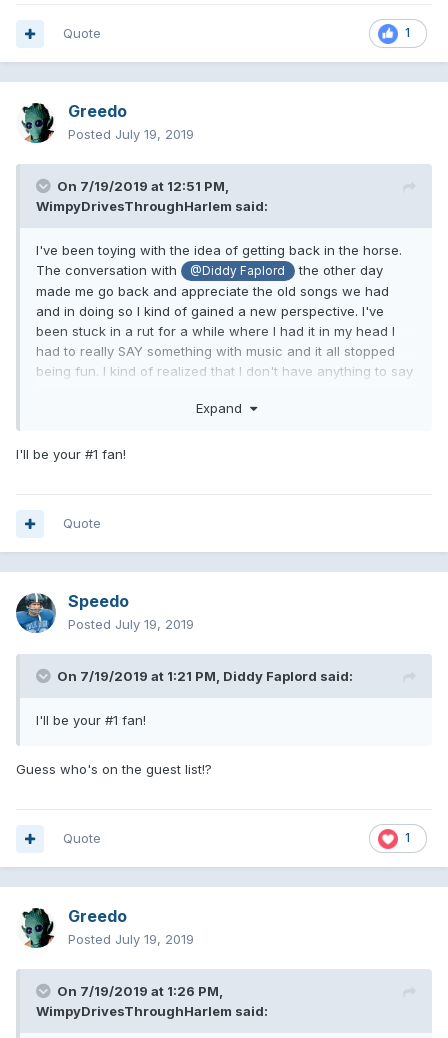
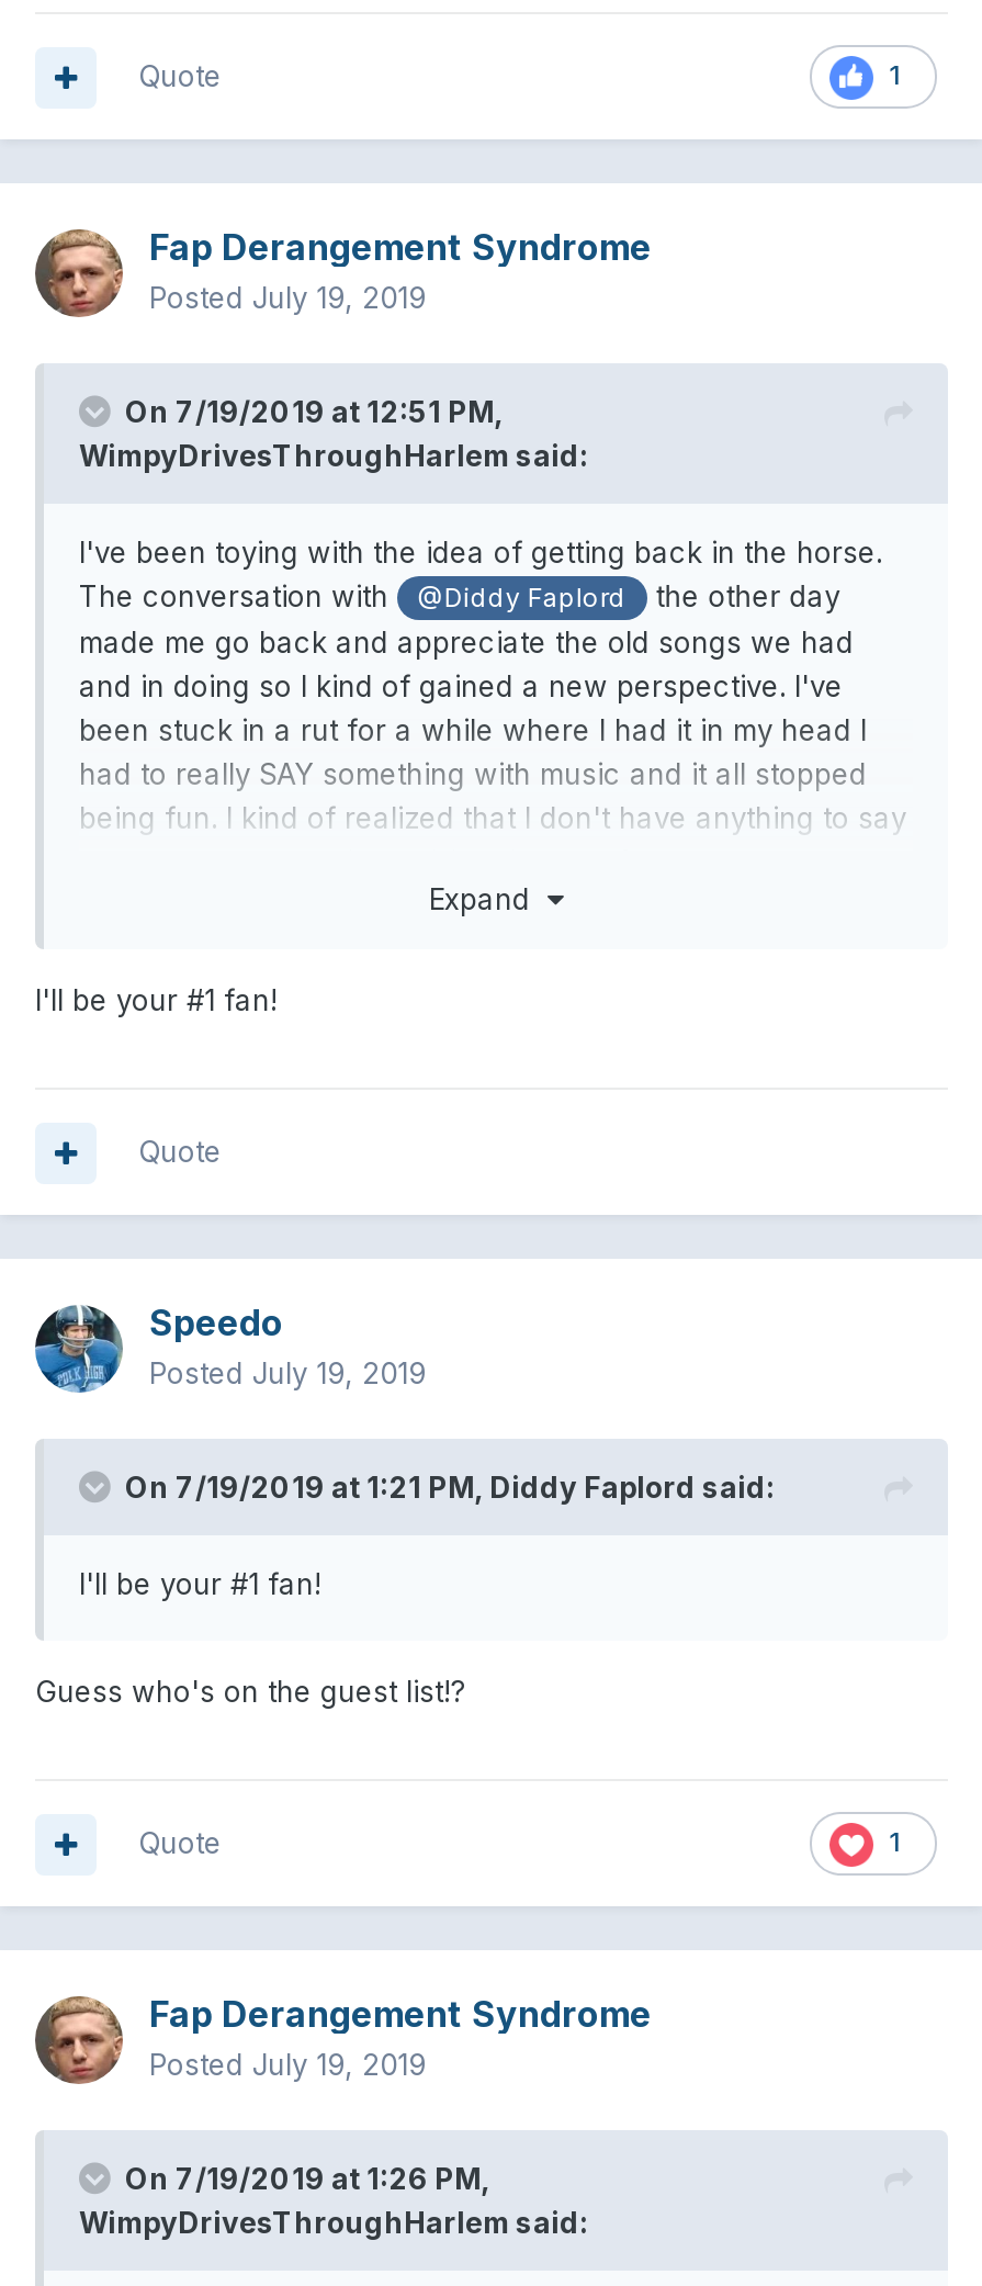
- [image]
- Greedo
+ [image]
+ Fap Derangement Syndrome

- [image]
- Greedo
+ [image]
+ Fap Derangement Syndrome
